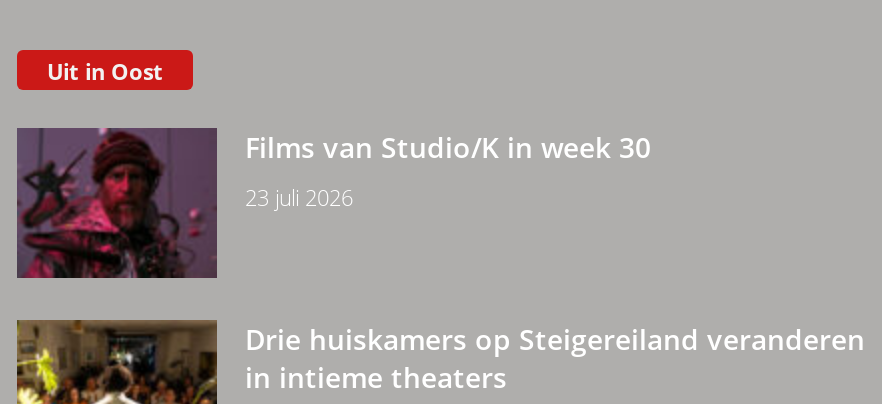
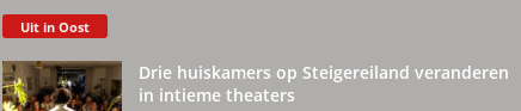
- [image]
- Films van Studio/K in week 30
- 23 juli 2026
